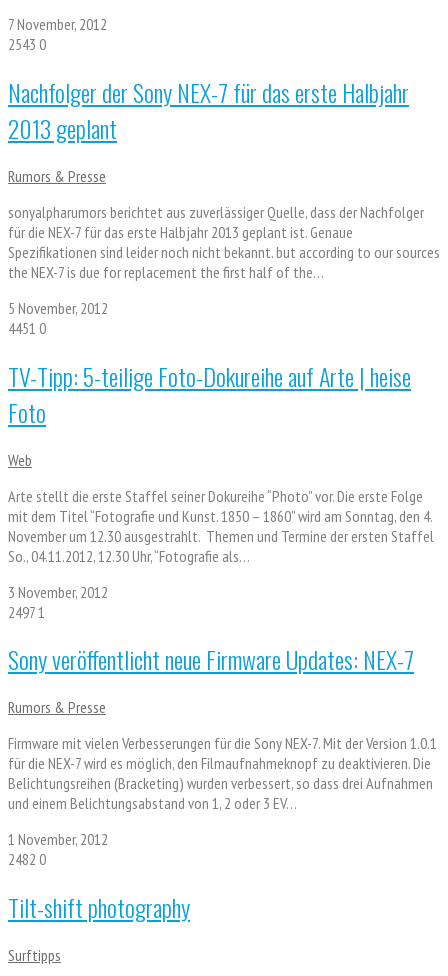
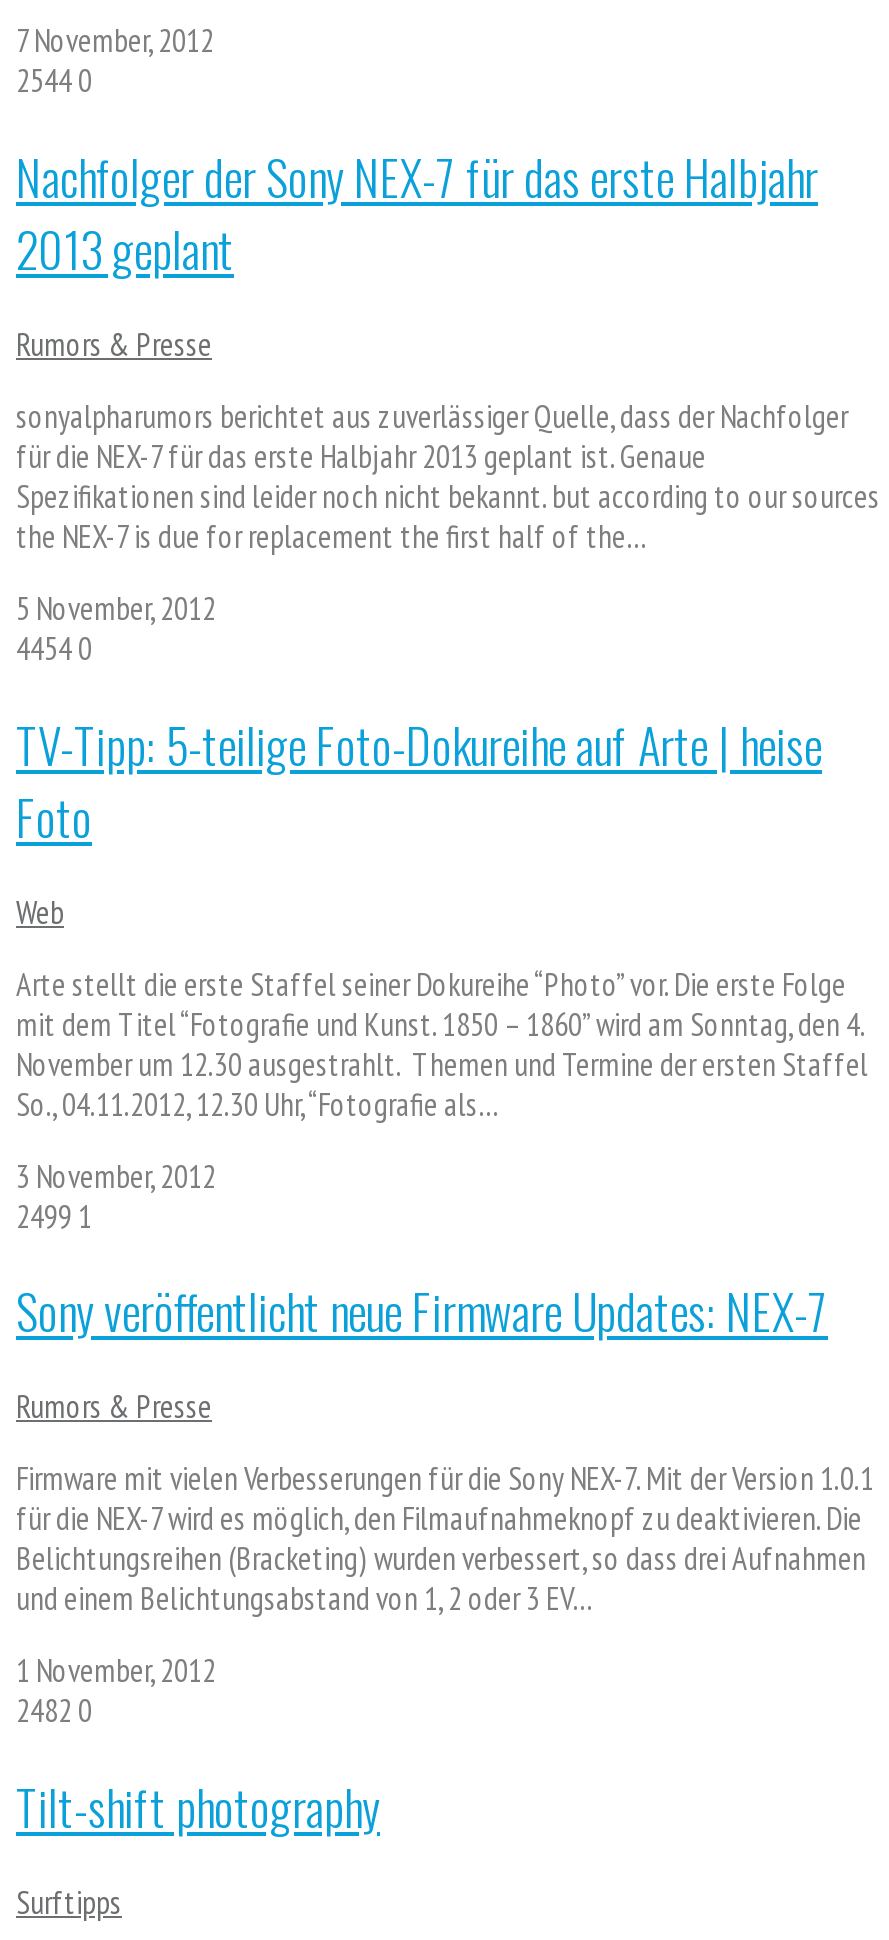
- 2543 0
+ 2544 0

- 4451 0
+ 4454 0

- 2497 1
+ 2499 1
